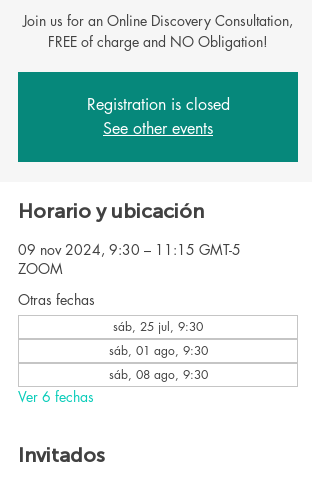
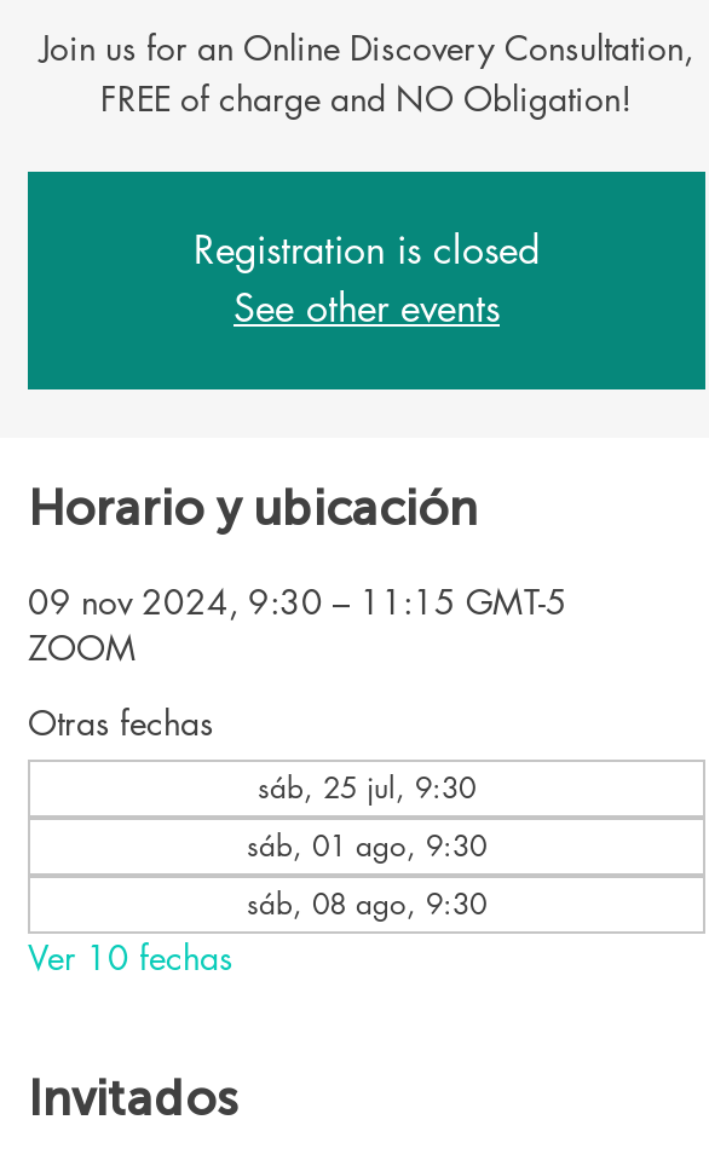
- Ver 6 fechas
+ Ver 10 fechas
